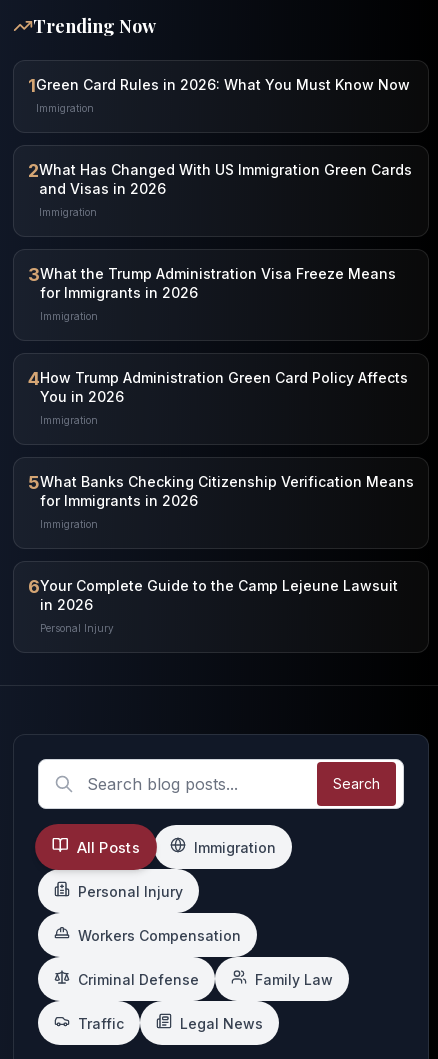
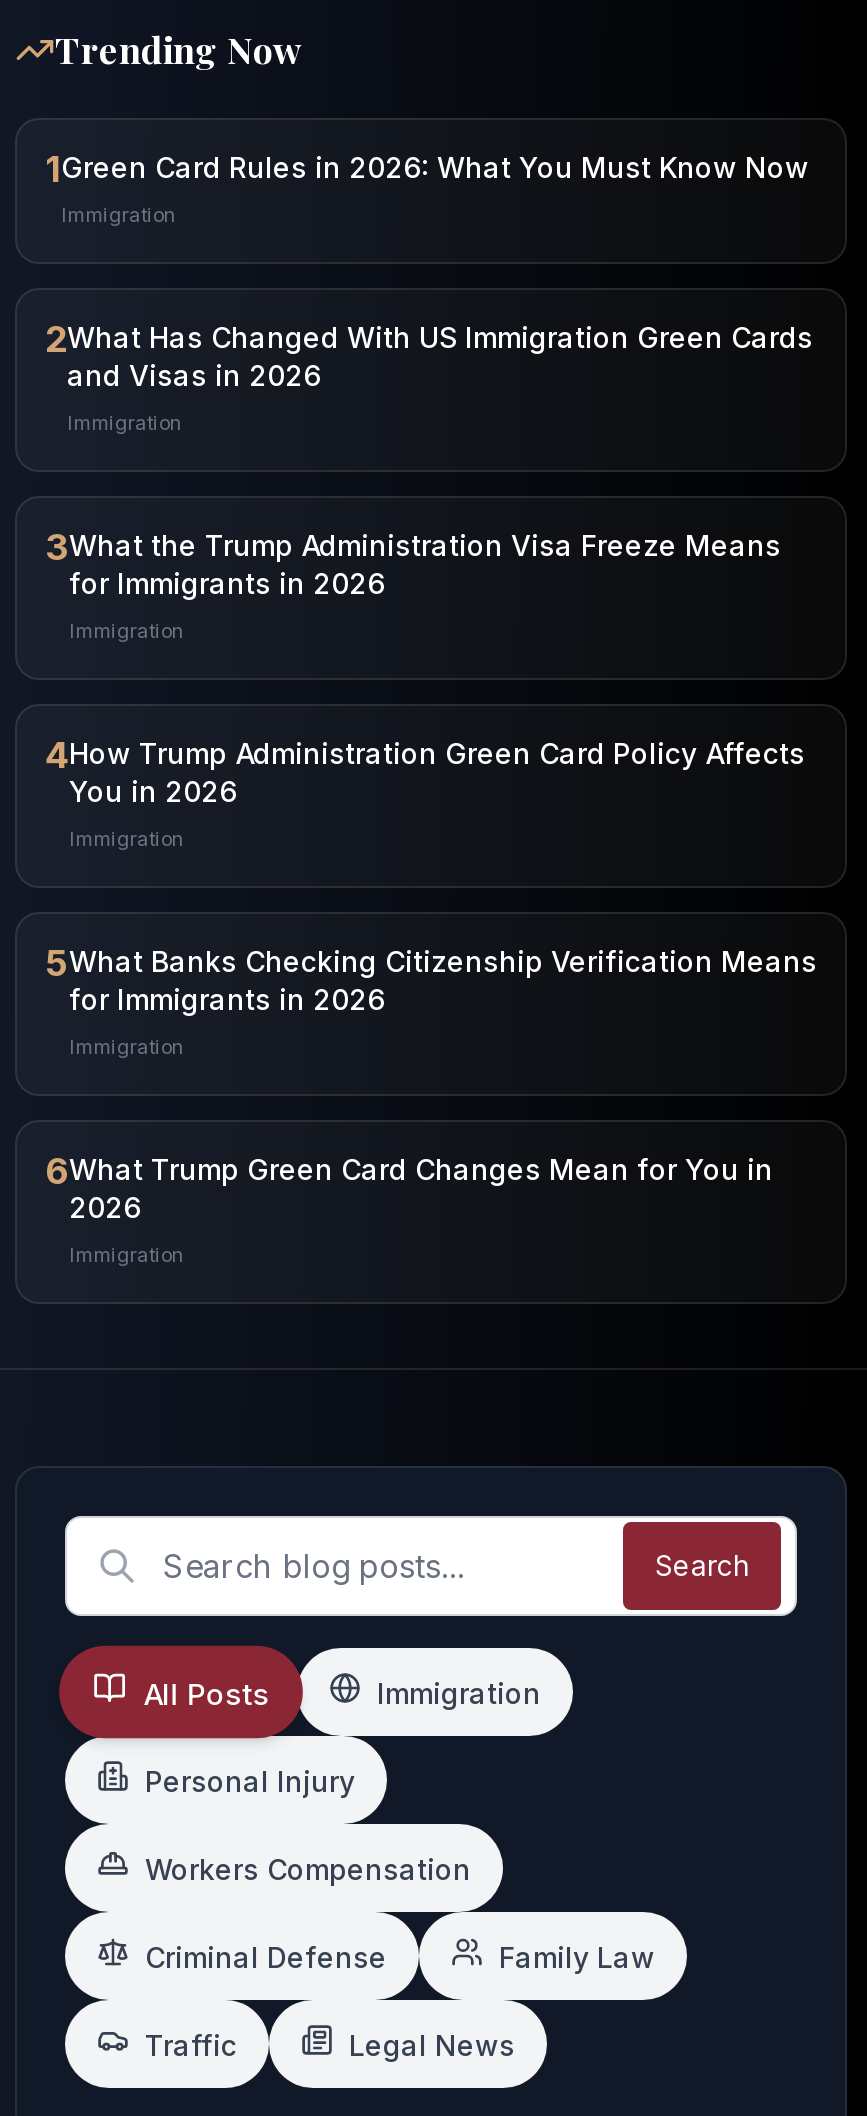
- 6Your Complete Guide to the Camp Lejeune Lawsuit
- in 2026
+ 6What Trump Green Card Changes Mean for You in
+ 2026

- Personal Injury
+ Immigration
